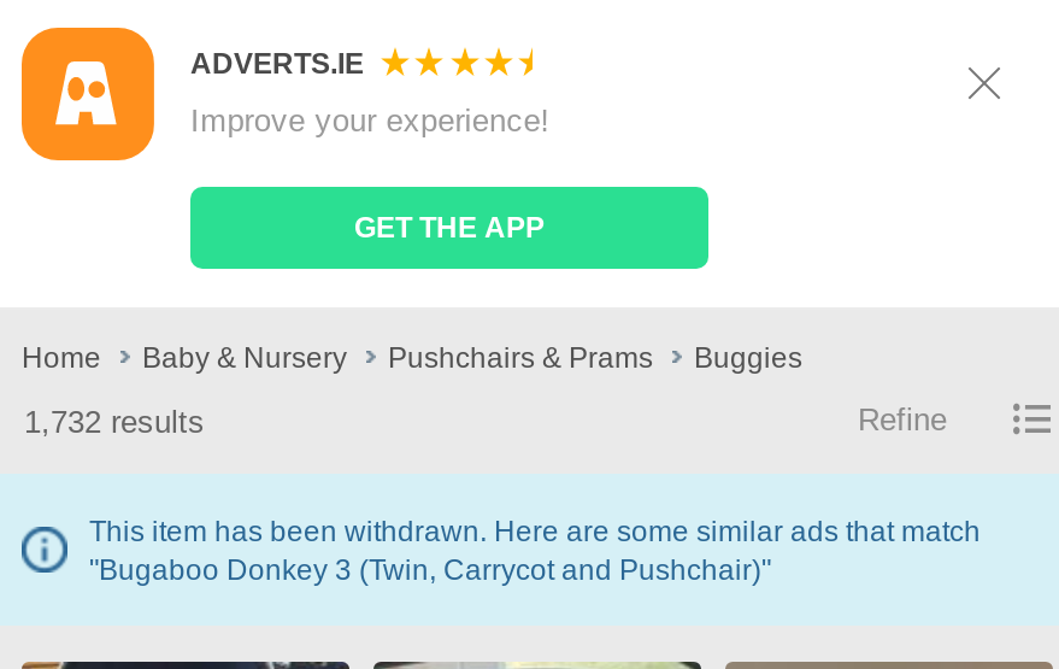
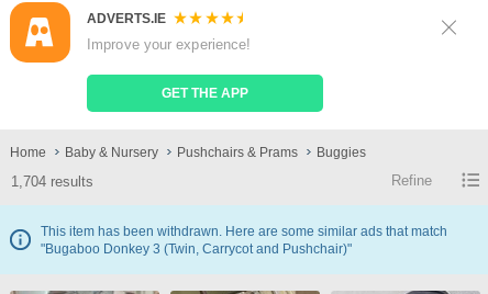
- 1,732 results
+ 1,704 results
